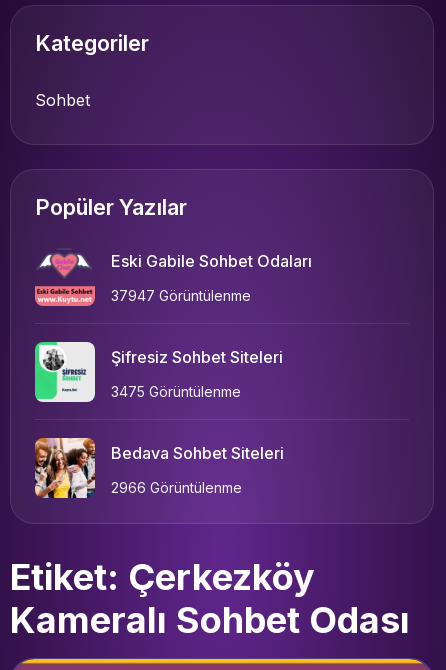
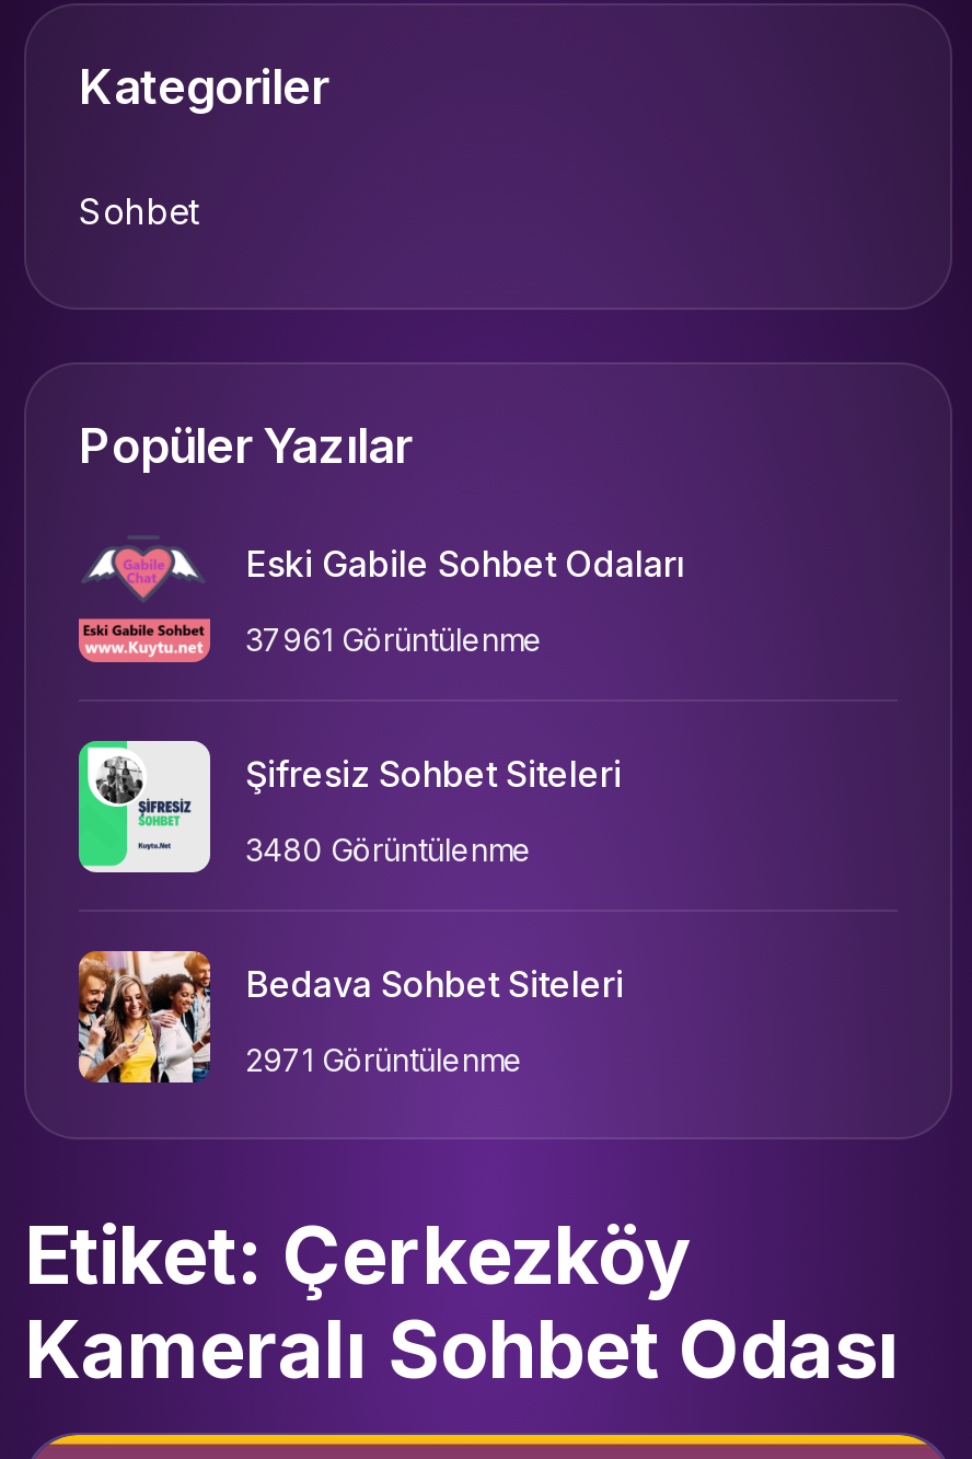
- 37947 Görüntülenme
+ 37961 Görüntülenme

- 3475 Görüntülenme
+ 3480 Görüntülenme

- 2966 Görüntülenme
+ 2971 Görüntülenme
